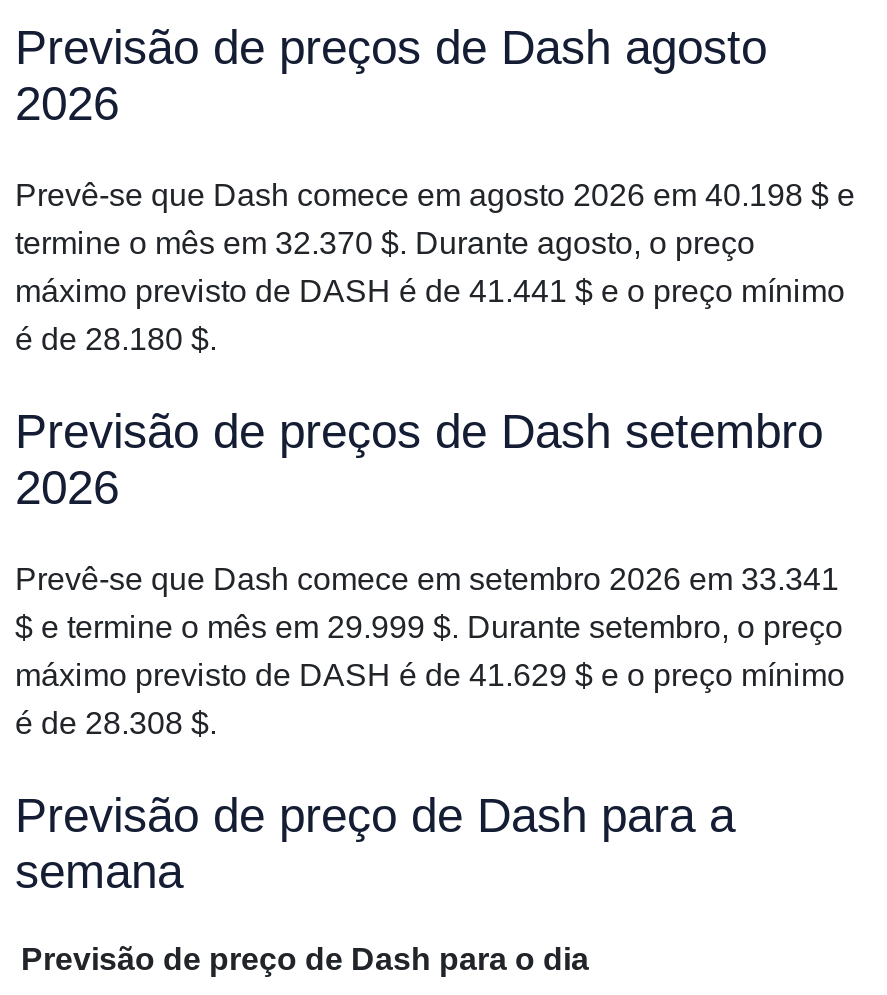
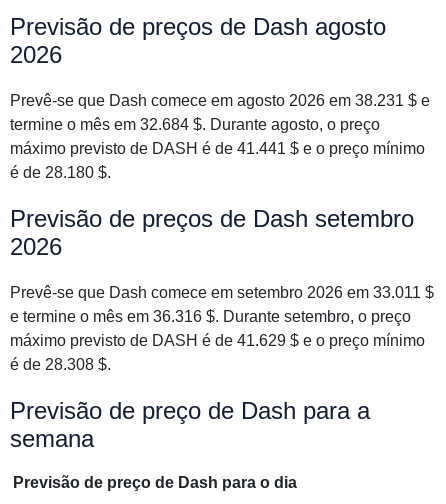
- Prevê-se que Dash comece em agosto 2026 em 40.198 $ e
+ Prevê-se que Dash comece em agosto 2026 em 38.231 $ e

- termine o mês em 32.370 $. Durante agosto, o preço
+ termine o mês em 32.684 $. Durante agosto, o preço

- Prevê-se que Dash comece em setembro 2026 em 33.341
- $ e termine o mês em 29.999 $. Durante setembro, o preço
+ Prevê-se que Dash comece em setembro 2026 em 33.011 $
+ e termine o mês em 36.316 $. Durante setembro, o preço
